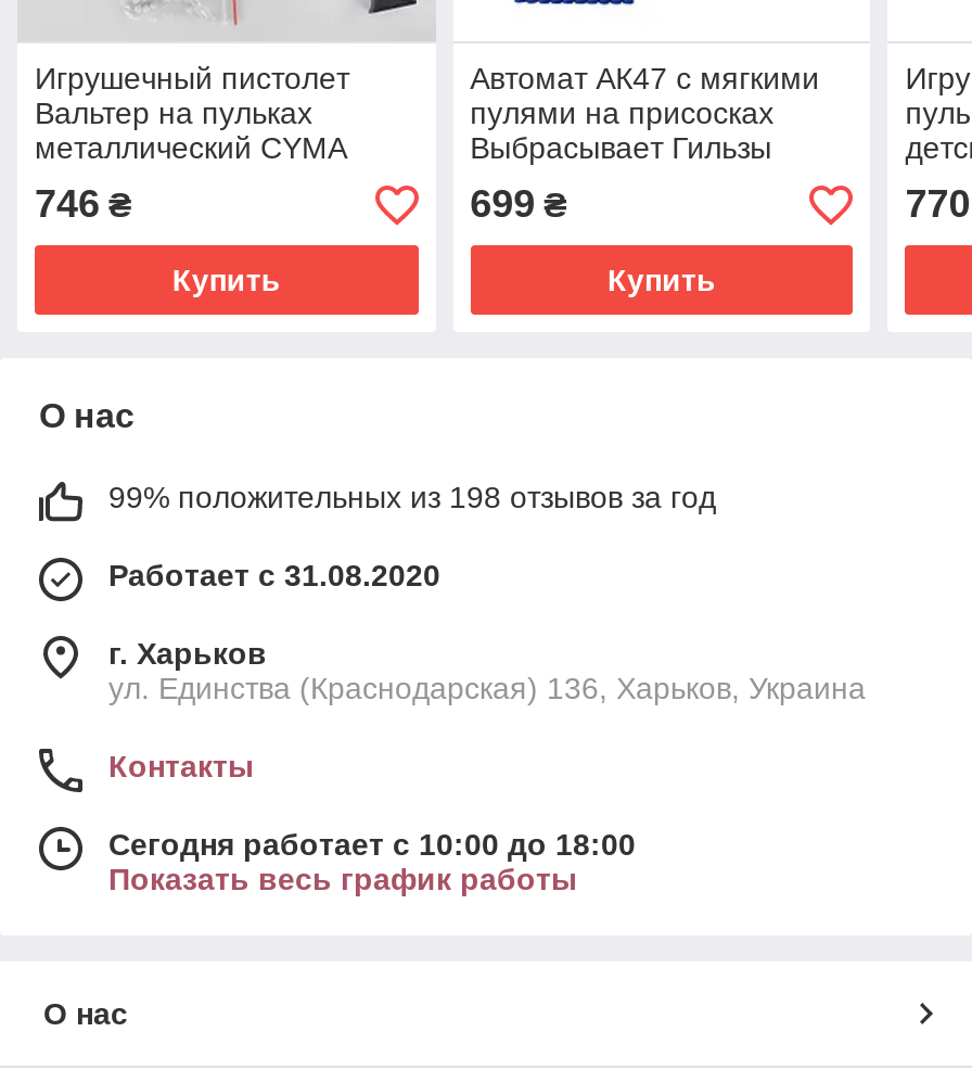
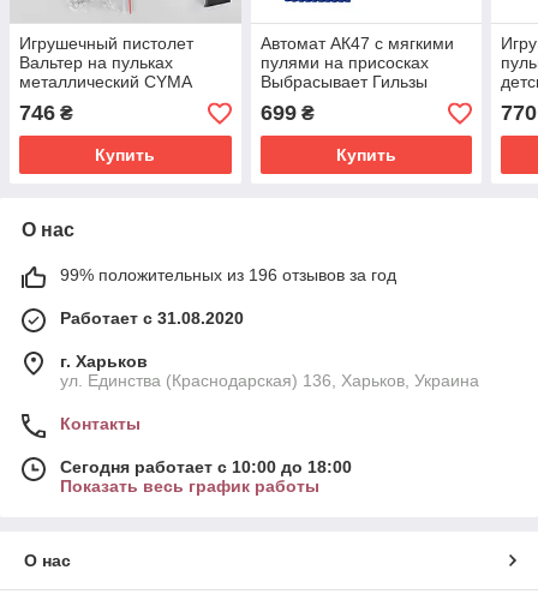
- 99% положительных из 198 отзывов за год
+ 99% положительных из 196 отзывов за год
